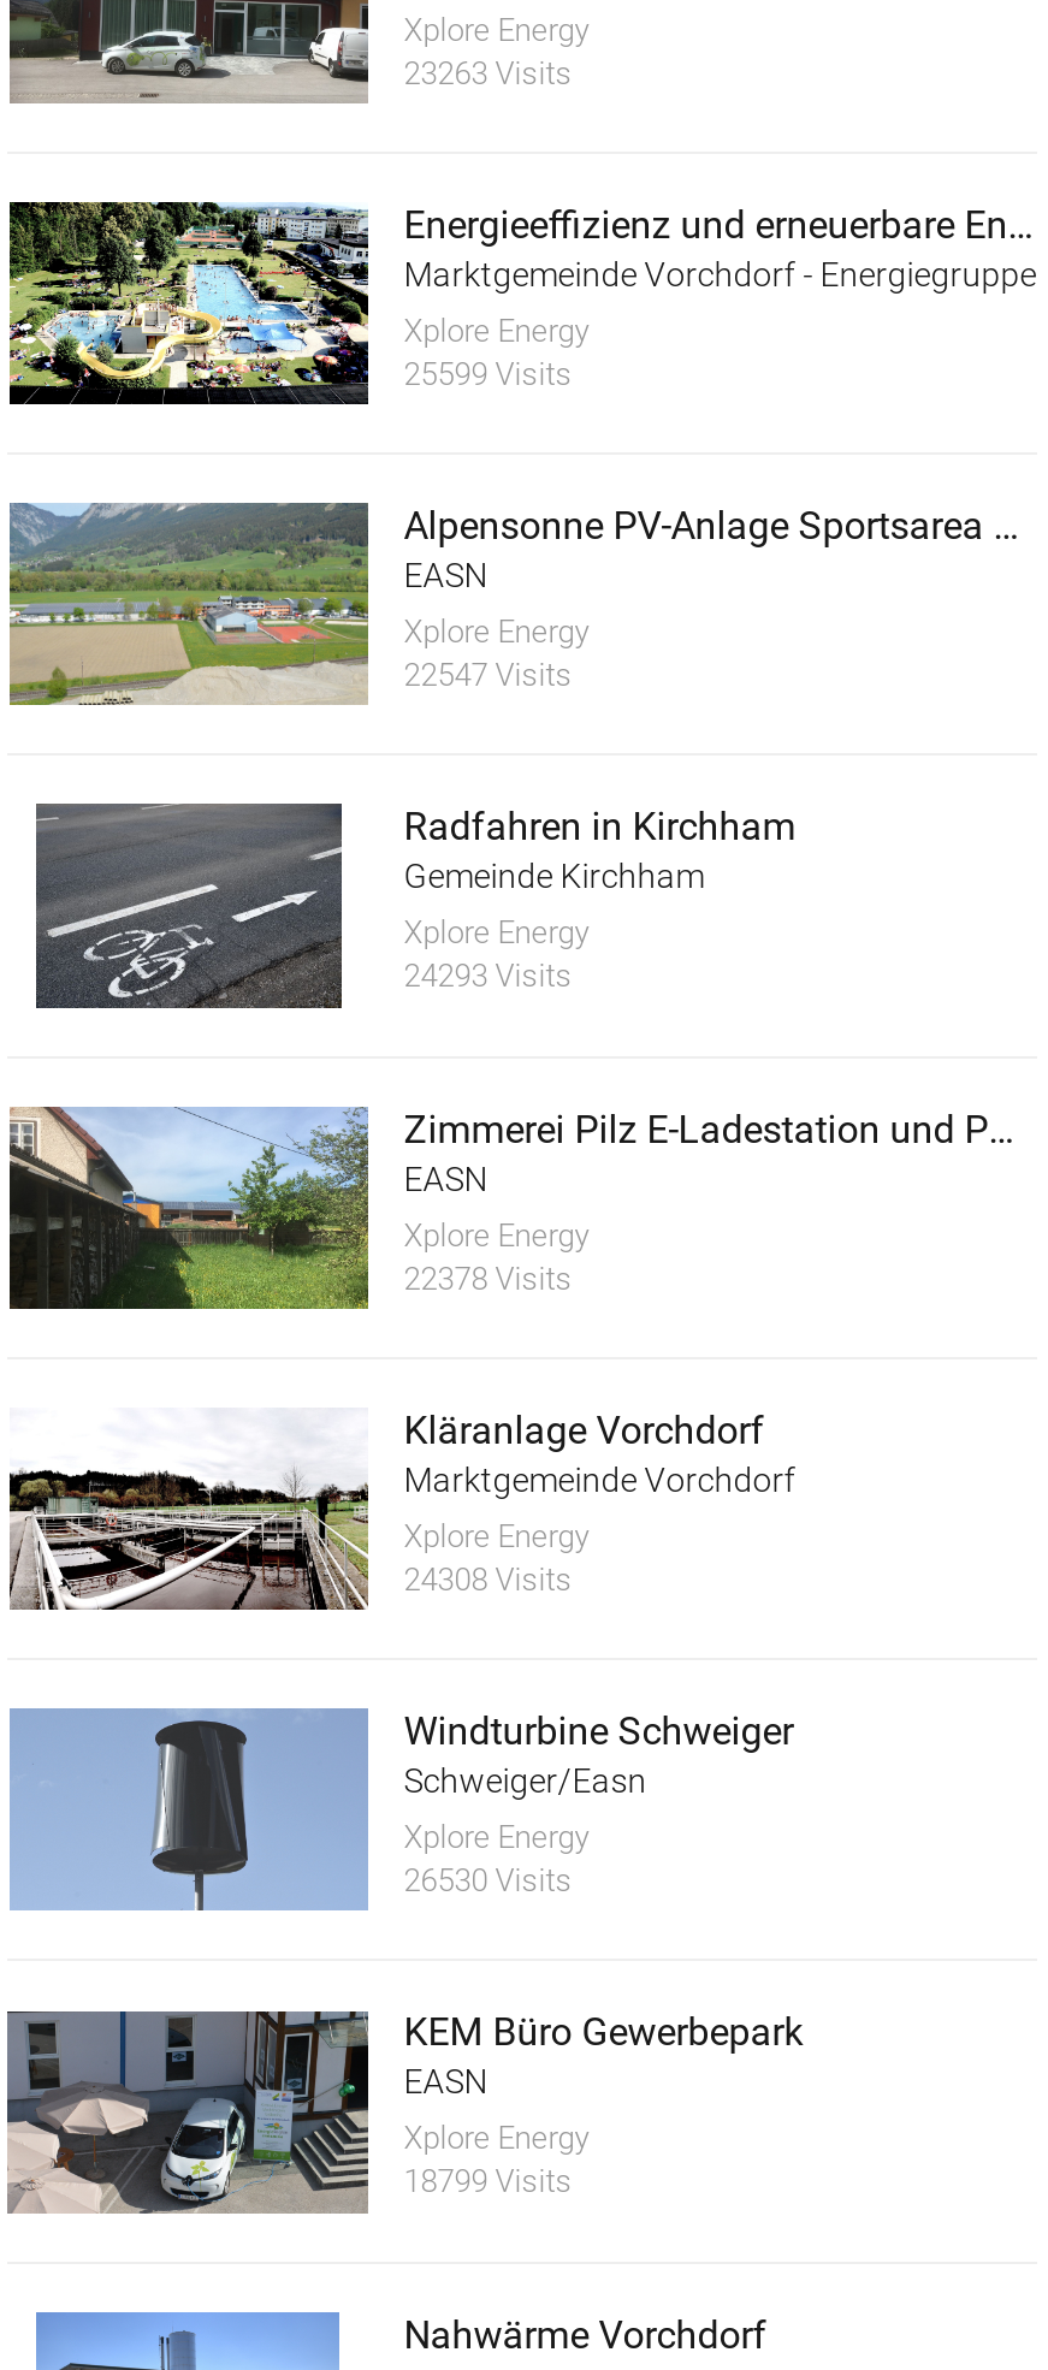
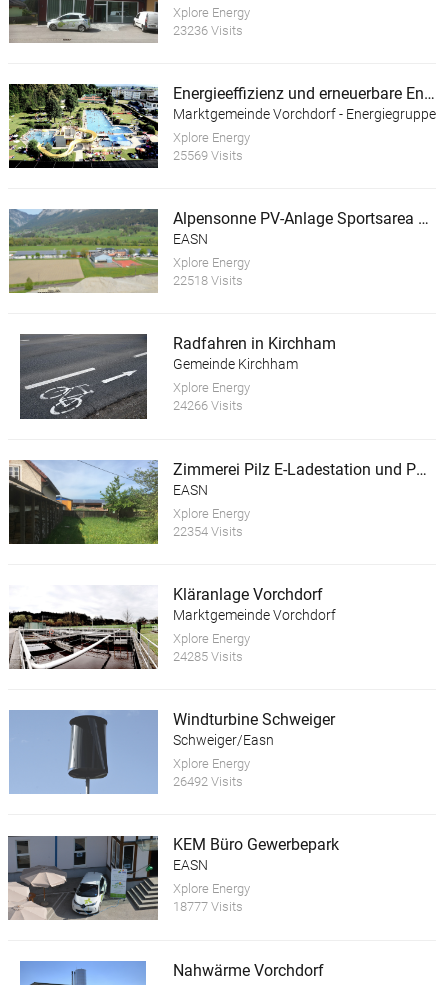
- 23263 Visits
+ 23236 Visits

- 25599 Visits
+ 25569 Visits

- 22547 Visits
+ 22518 Visits

- 24293 Visits
+ 24266 Visits

- 22378 Visits
+ 22354 Visits

- 24308 Visits
+ 24285 Visits

- 26530 Visits
+ 26492 Visits

- 18799 Visits
+ 18777 Visits
